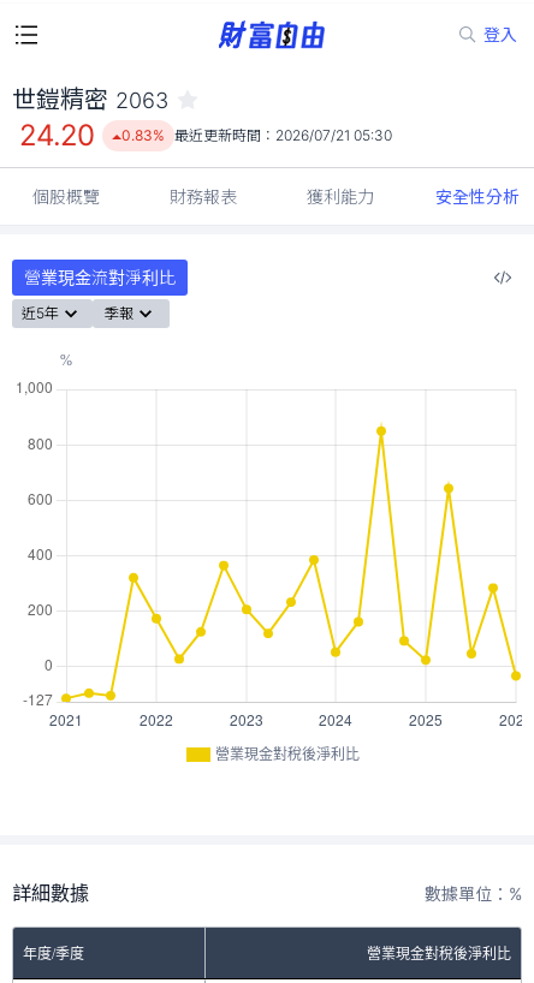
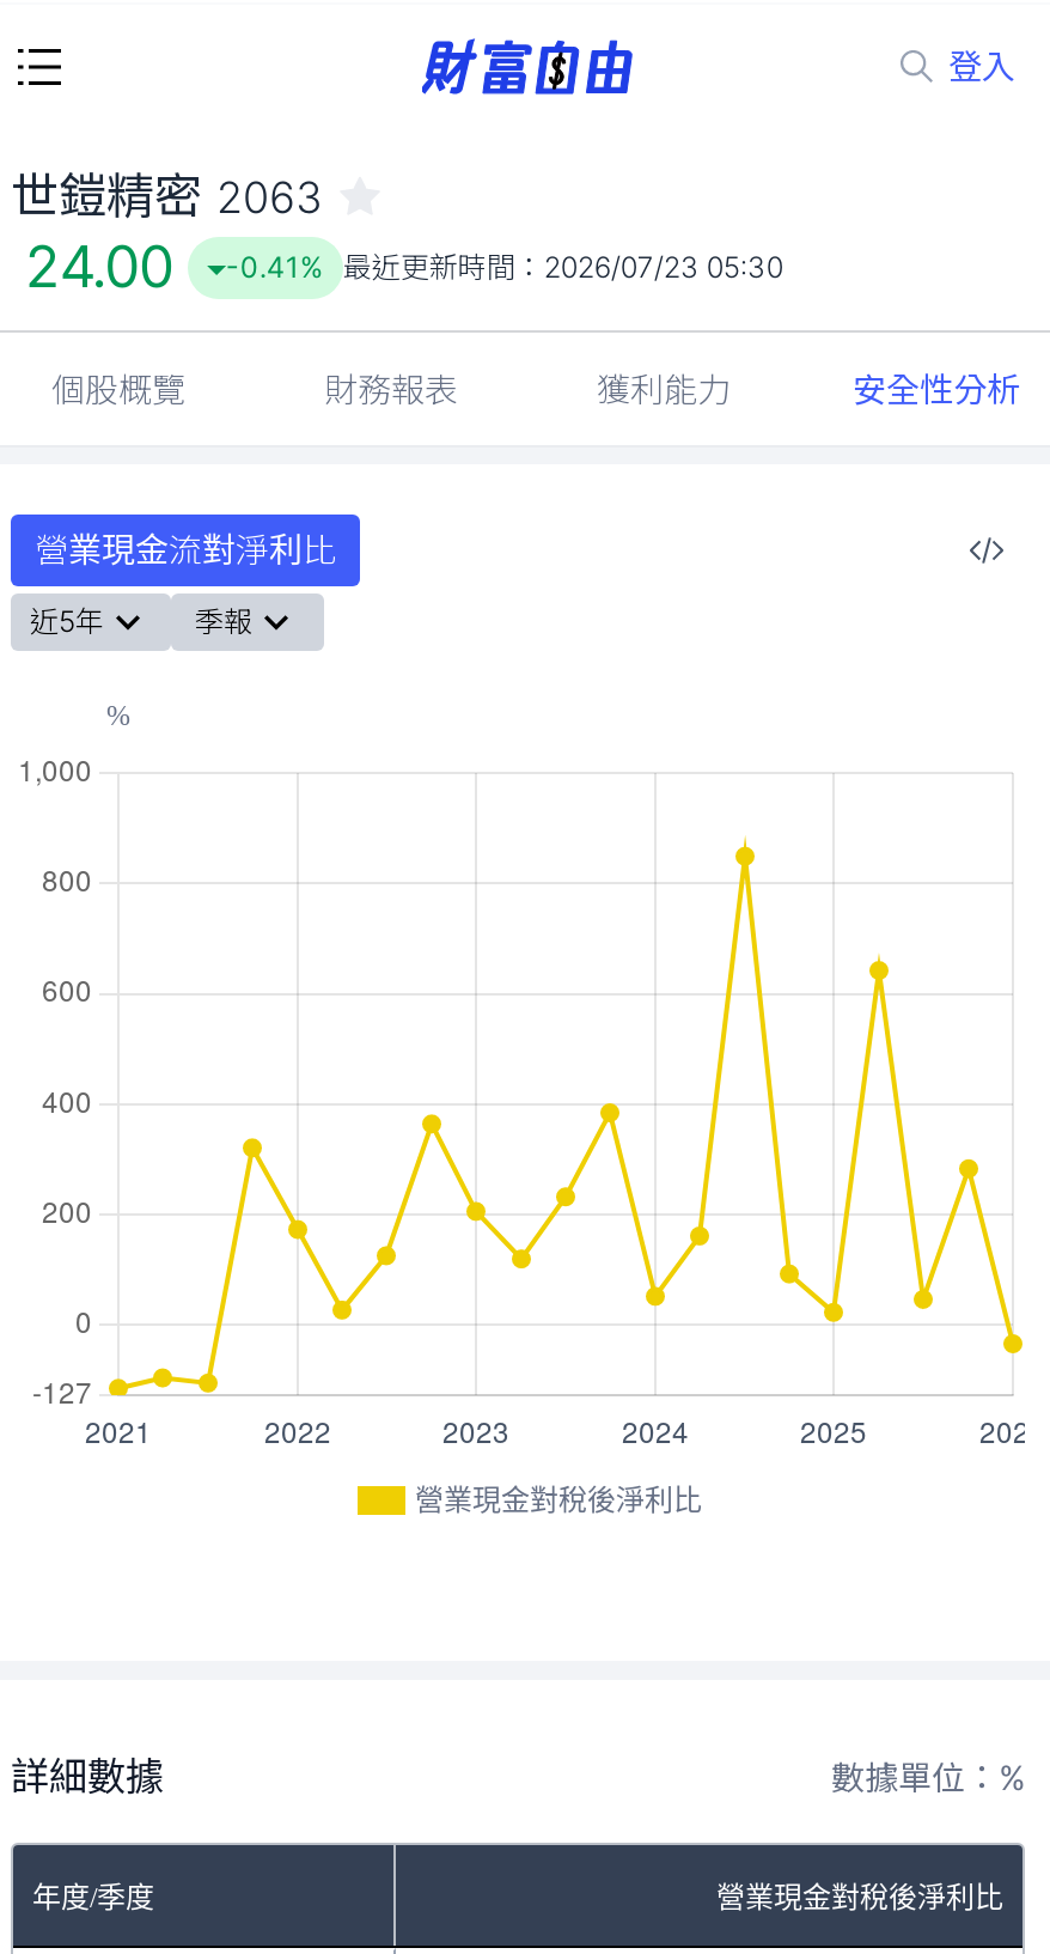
- 24.20
+ 24.00

- 0.83% 最近更新時間：2026/07/21 05:30
+ -0.41% 最近更新時間：2026/07/23 05:30
